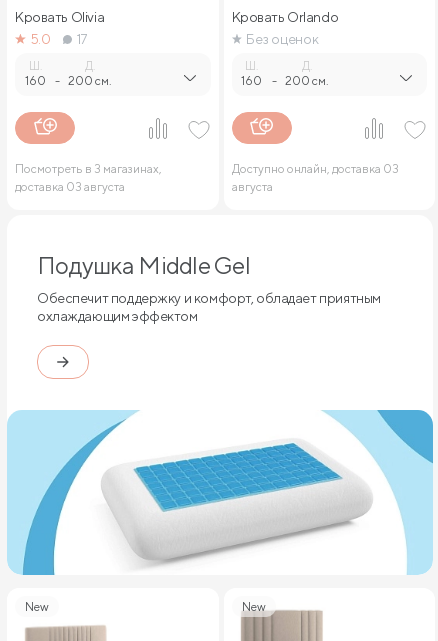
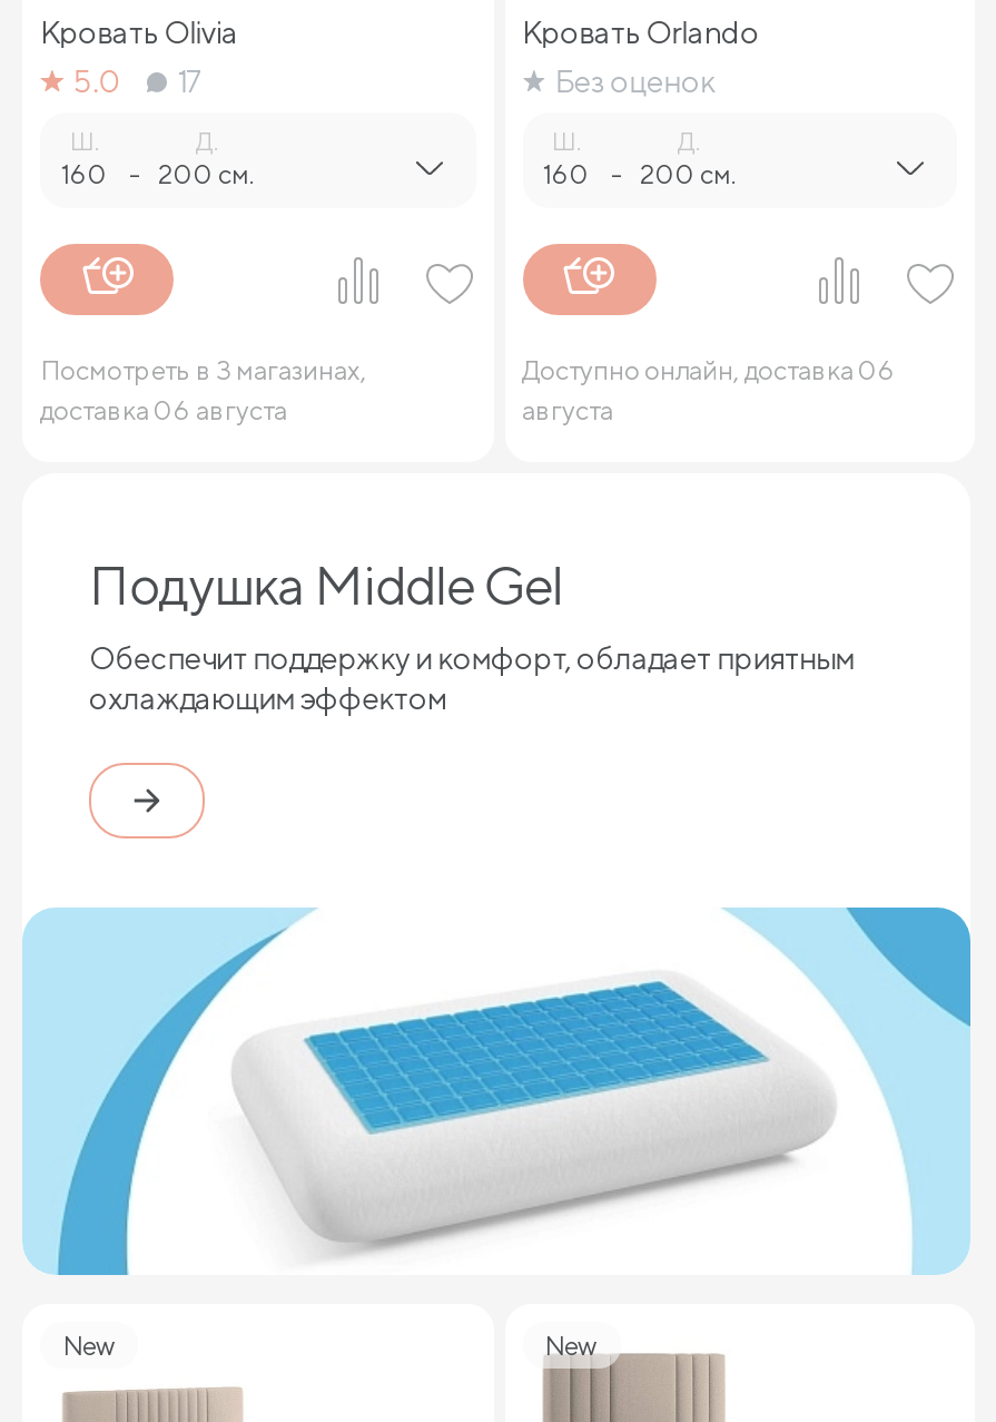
- Доступно онлайн, доставка 03
+ Доступно онлайн, доставка 06

- доставка 03 августа
+ доставка 06 августа
